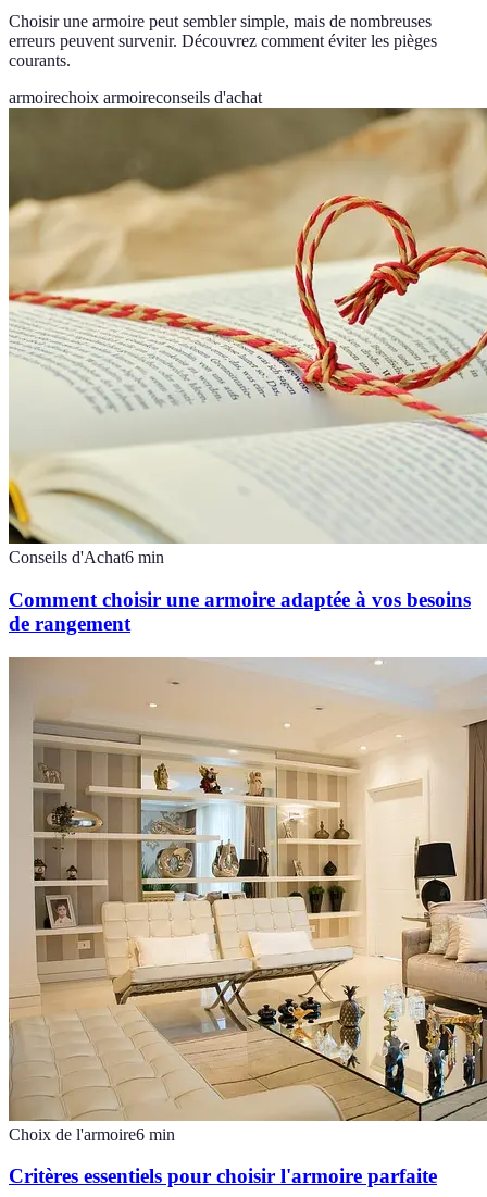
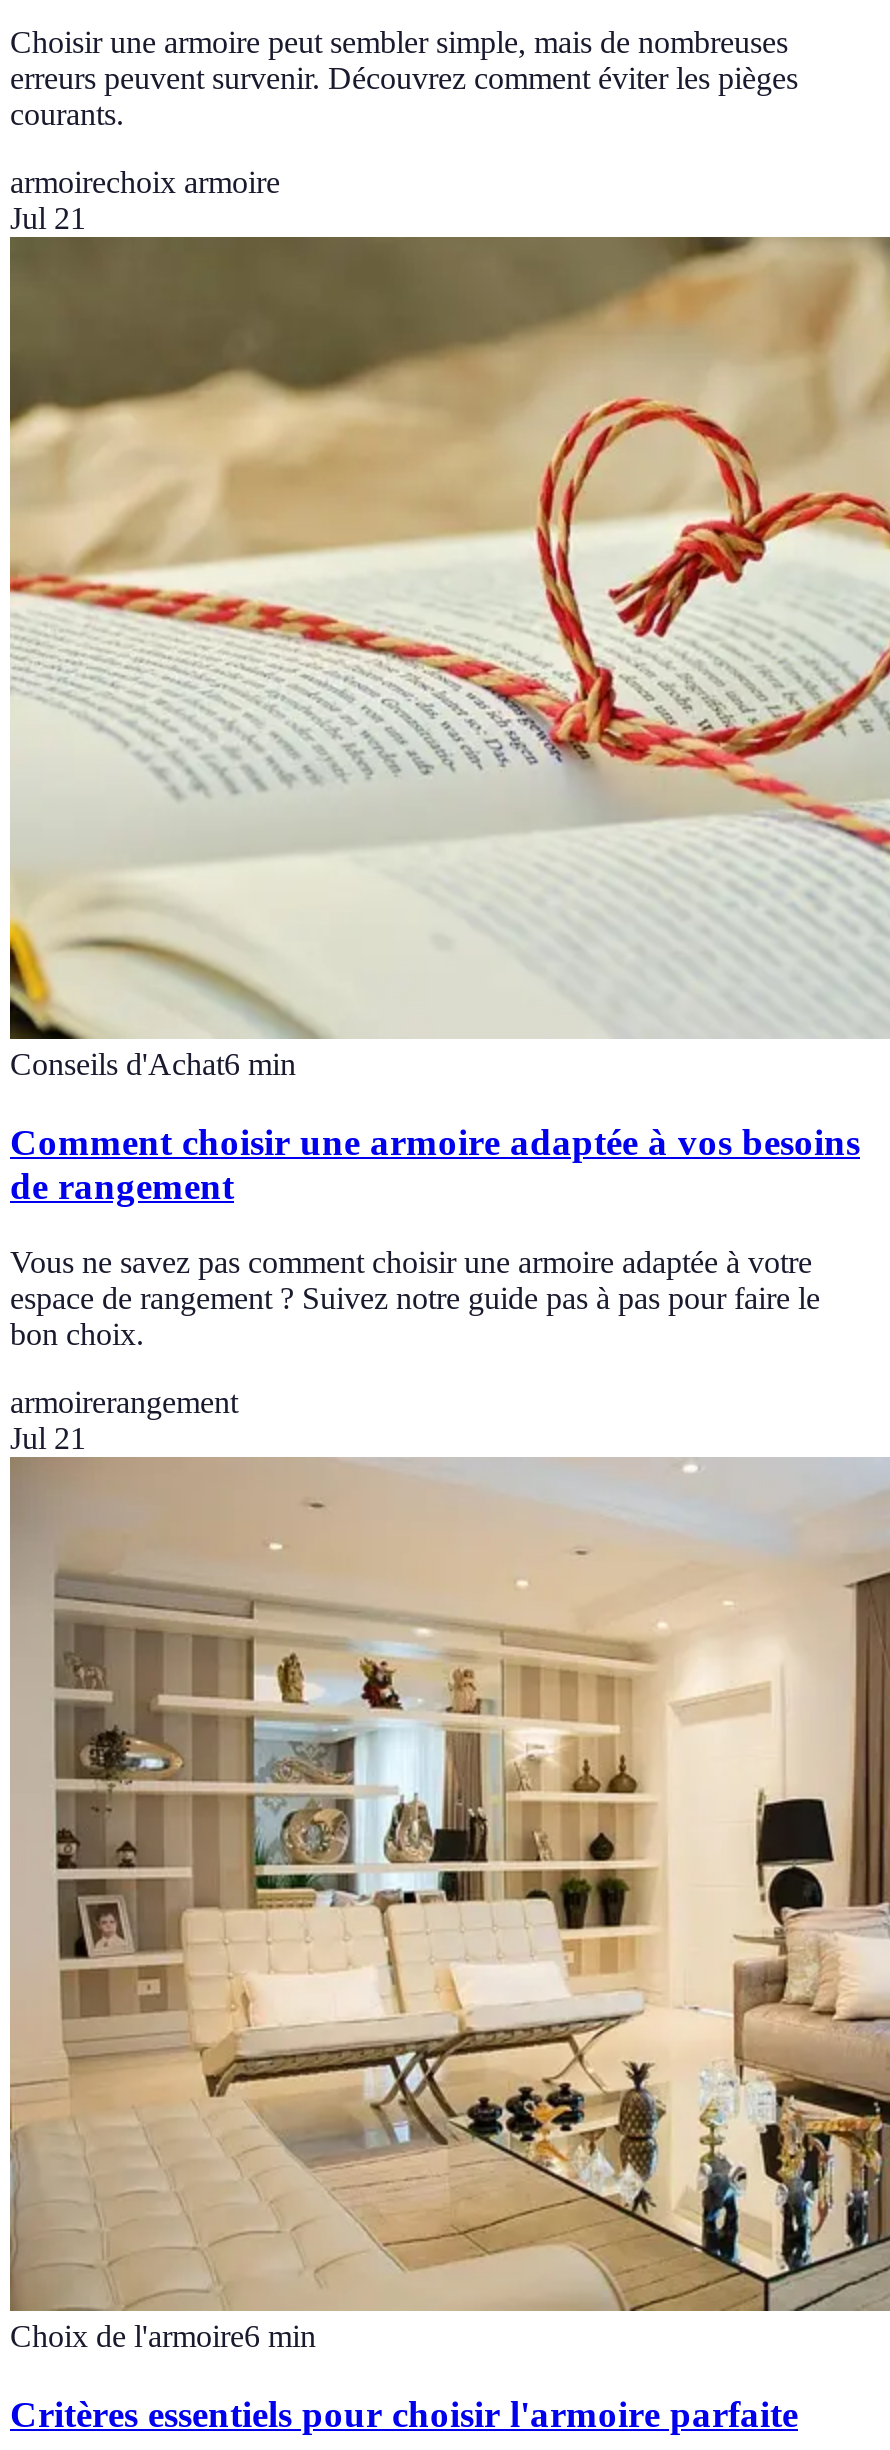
- armoirechoix armoireconseils d'achat
+ armoirechoix armoire
+ Jul 21

+ Vous ne savez pas comment choisir une armoire adaptée à votre
+ espace de rangement ? Suivez notre guide pas à pas pour faire le
+ bon choix.
+ armoirerangement
+ Jul 21
